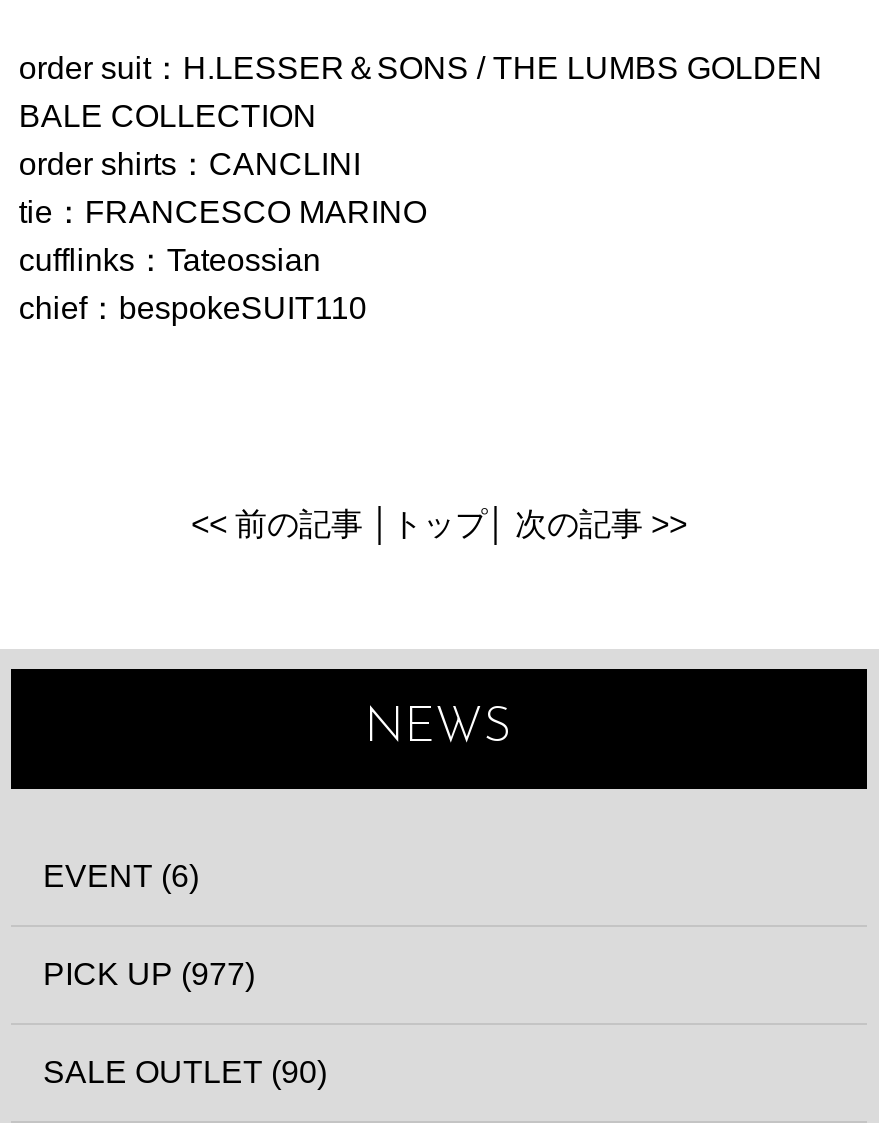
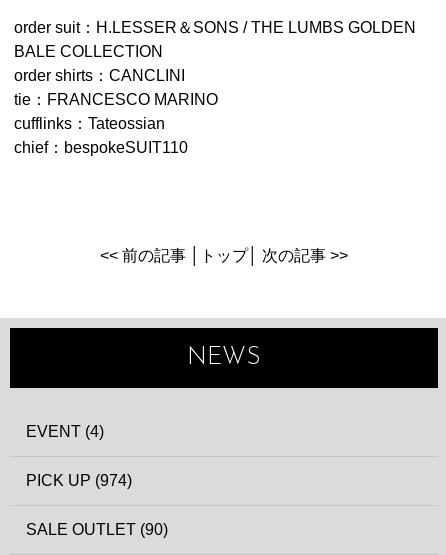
- EVENT (6)
+ EVENT (4)

- PICK UP (977)
+ PICK UP (974)
